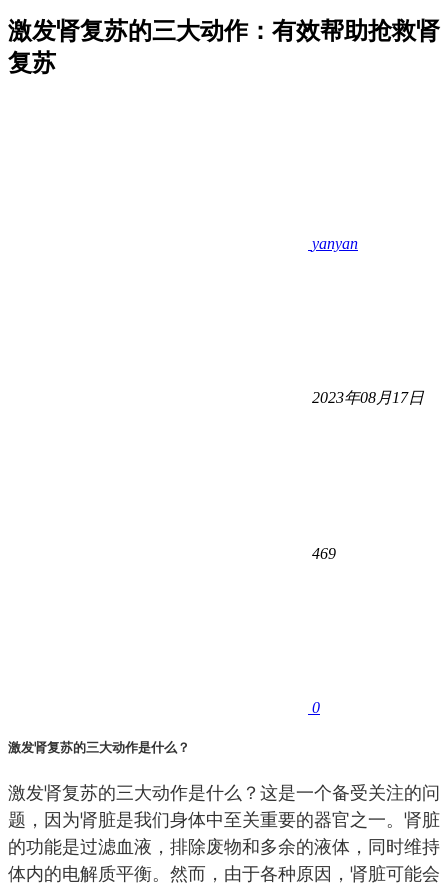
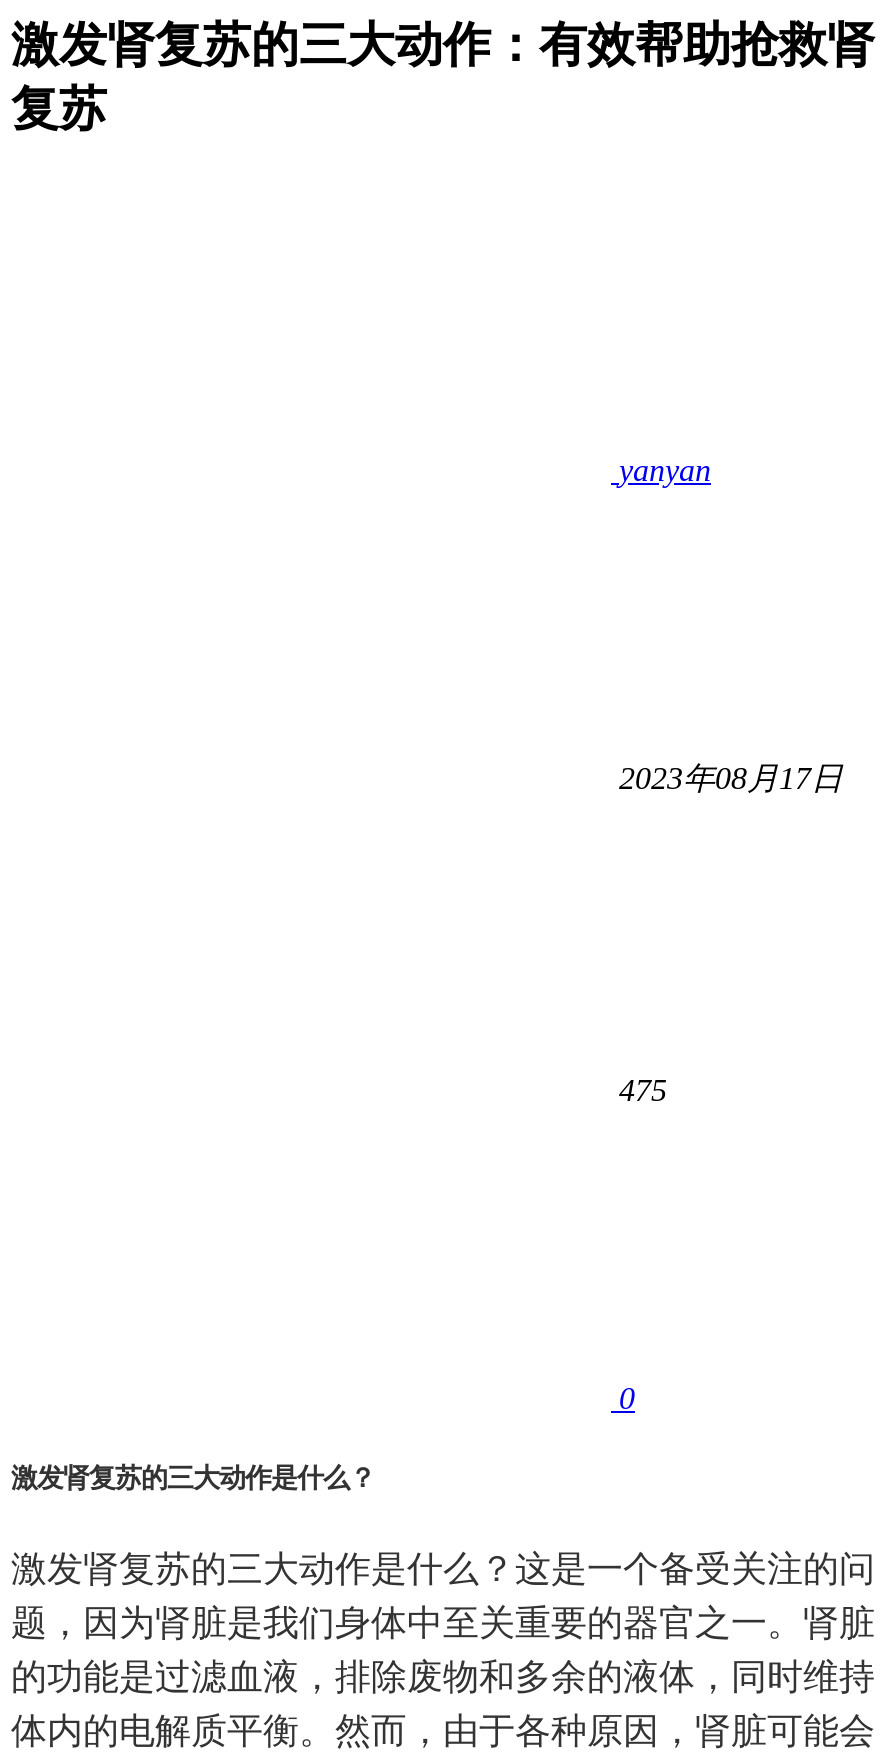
- 469
+ 475
